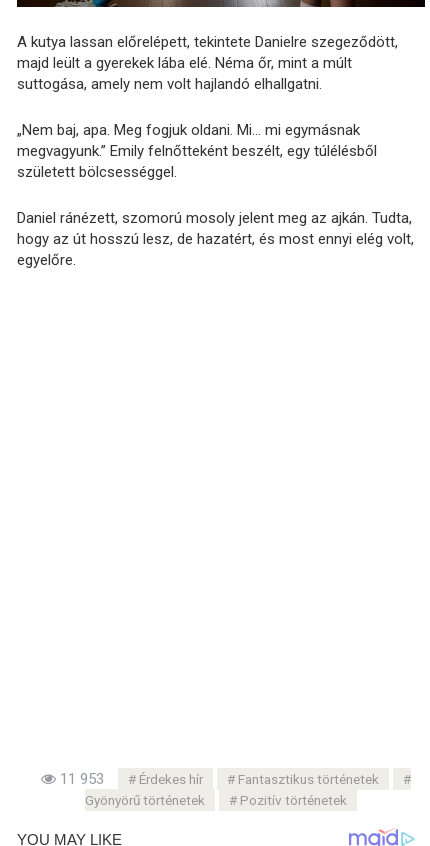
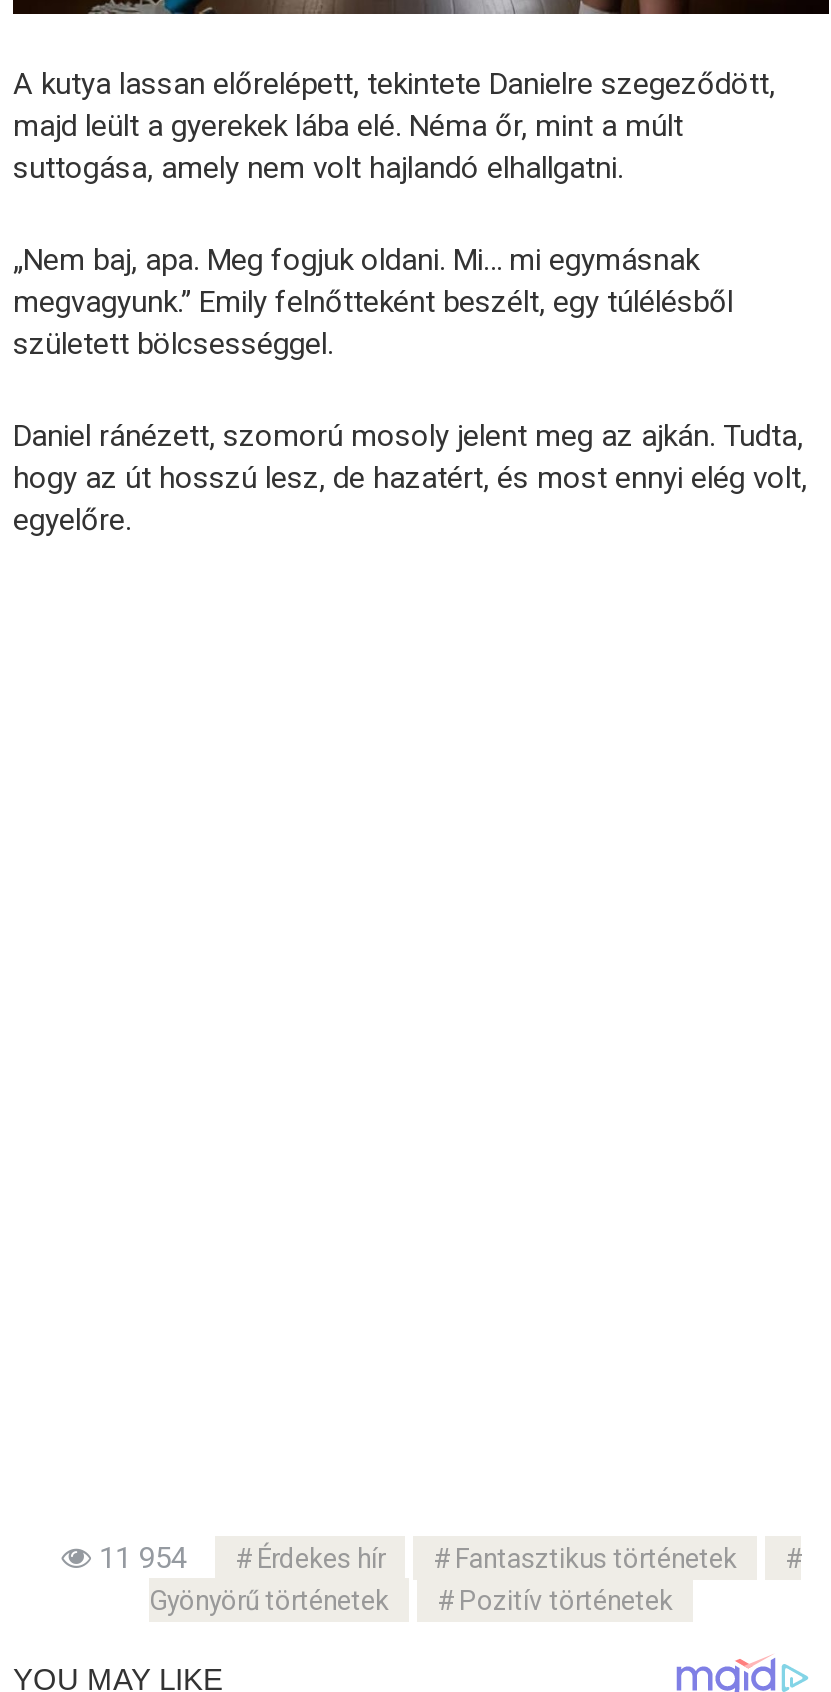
- 11 953
+ 11 954
